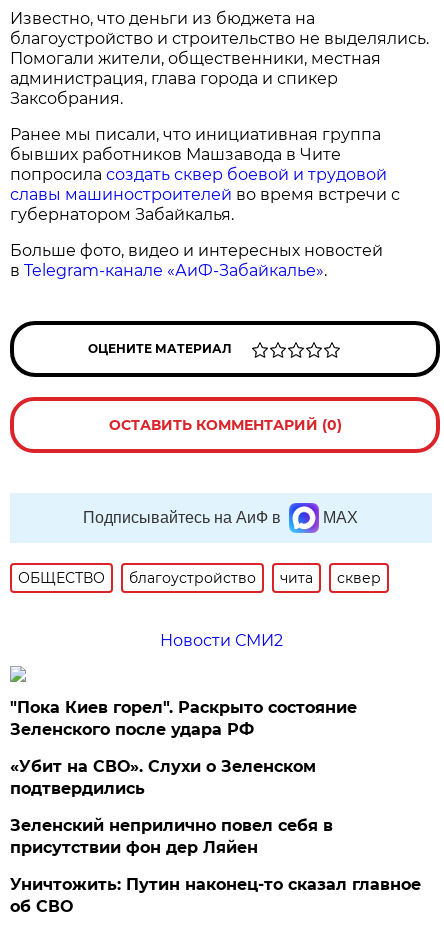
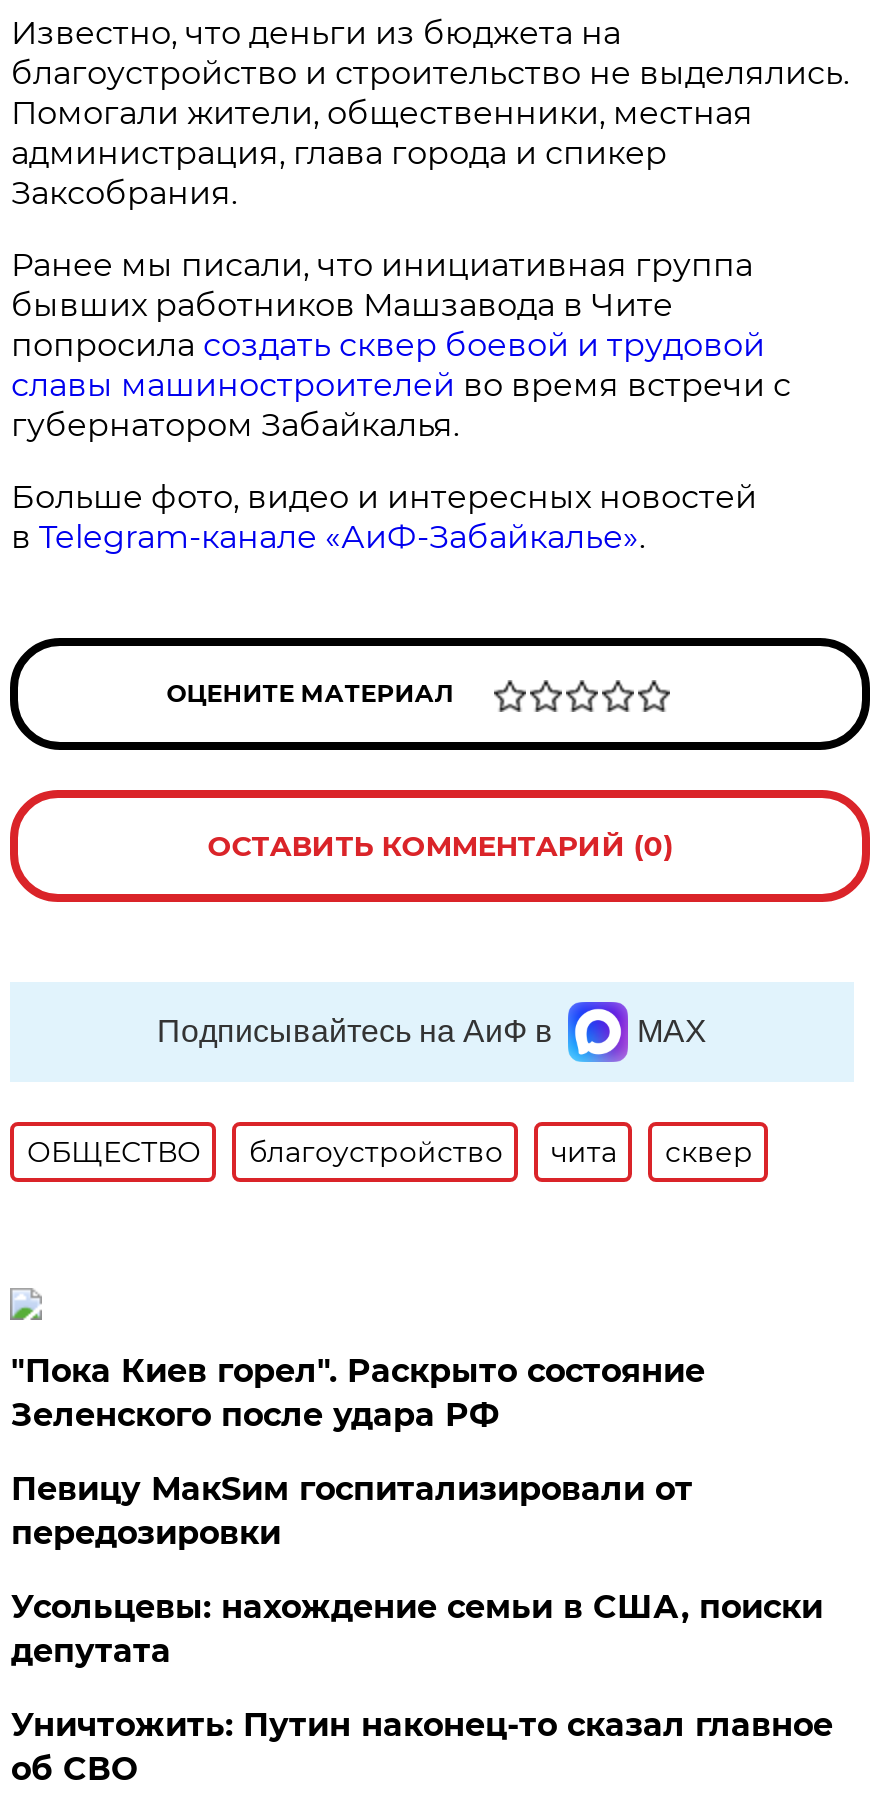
- Новости СМИ2

- «Убит на СВО». Слухи о Зеленском
- подтвердились
+ Певицу МакSим госпитализировали от
+ передозировки

- Зеленский неприлично повел cебя в
- присутствии фон дер Ляйен
+ Усольцевы: нахождение семьи в США, поиски
+ депутата
